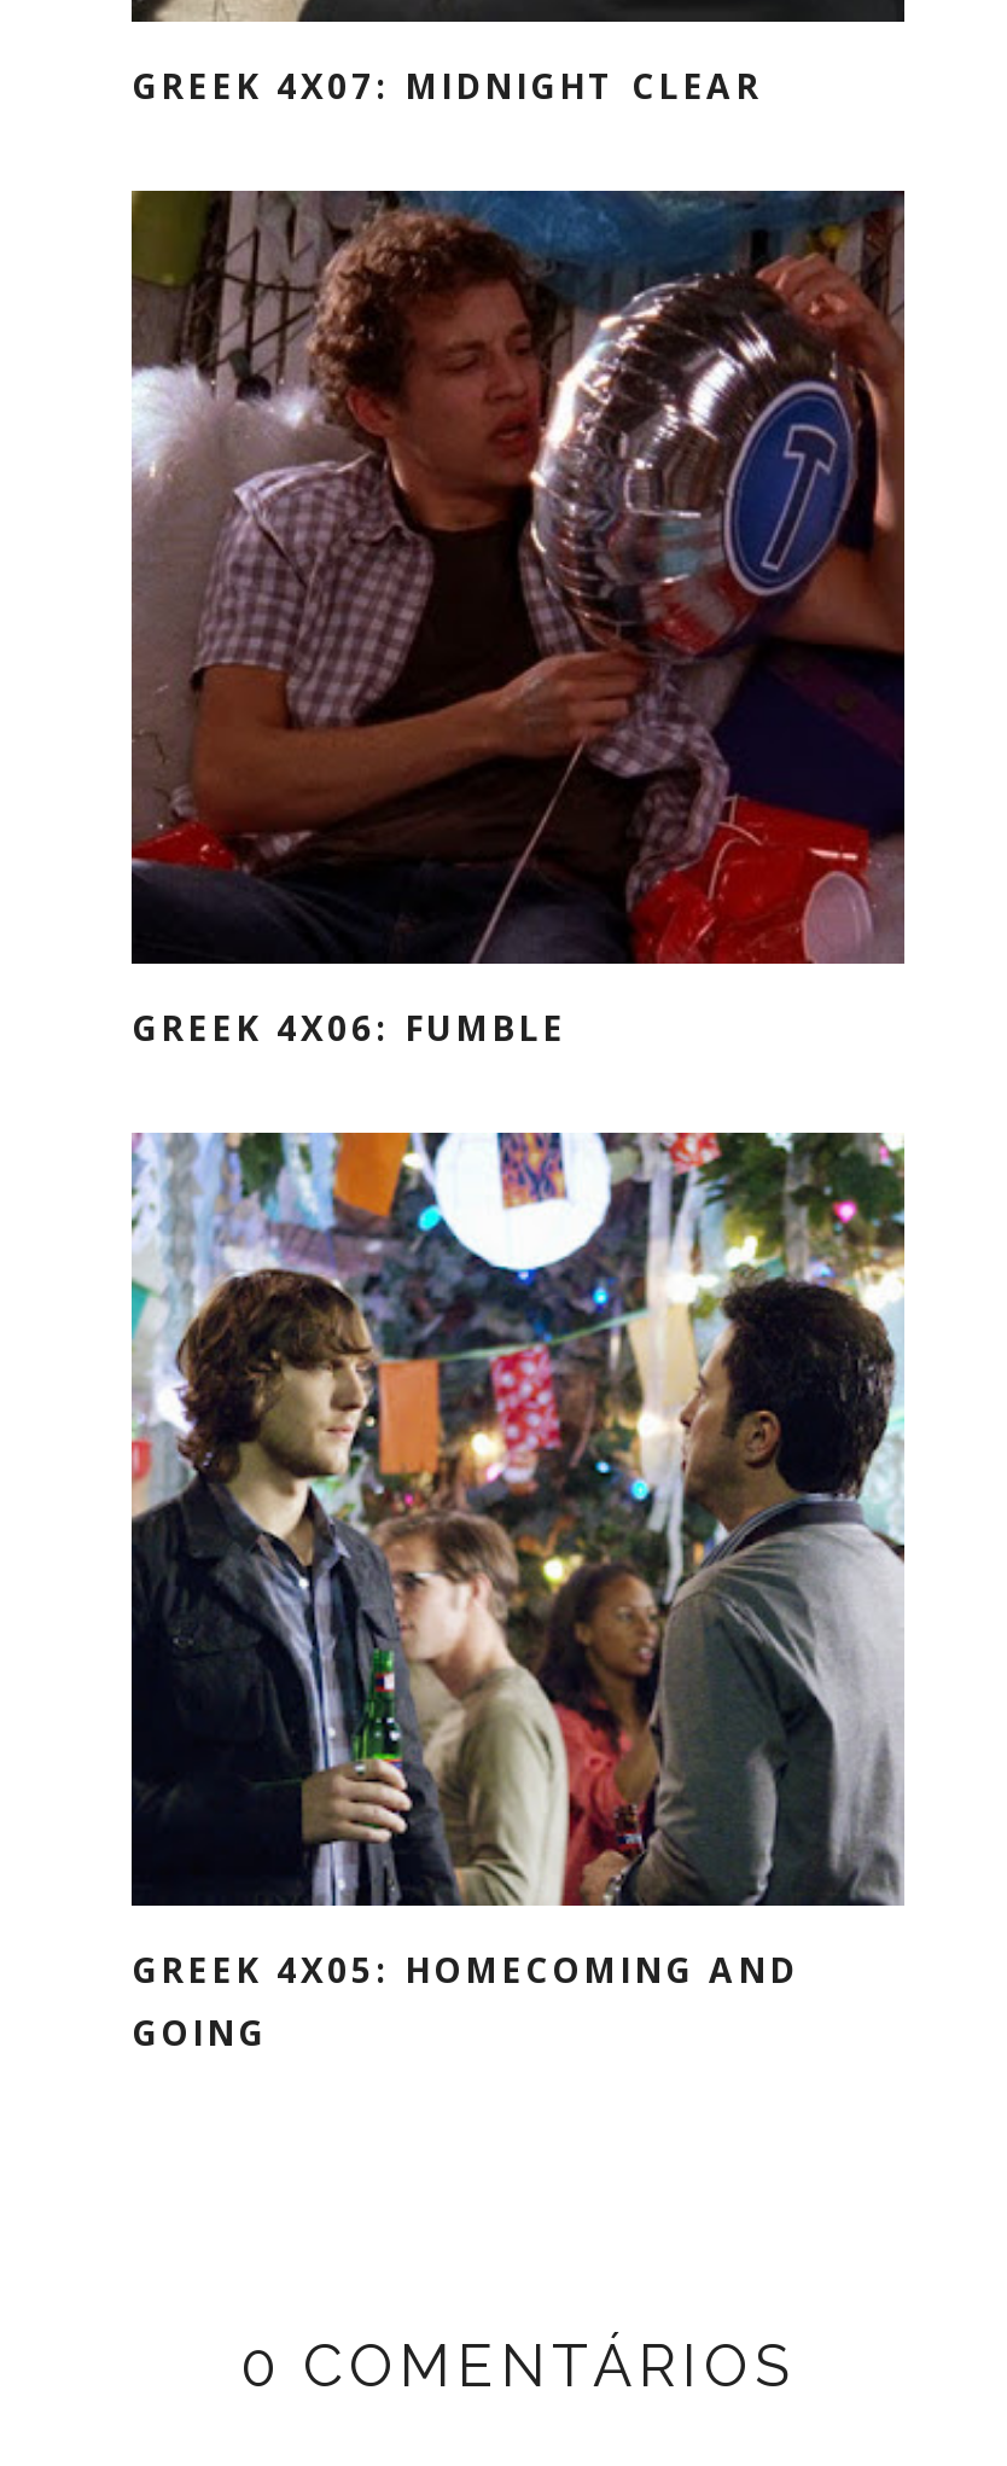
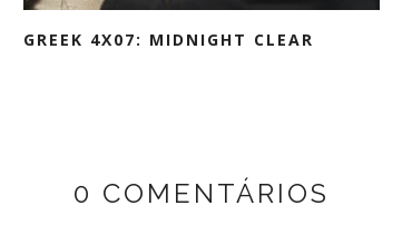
- [image]
- GREEK 4X06: FUMBLE

- [image]
- GREEK 4X05: HOMECOMING AND
- GOING
